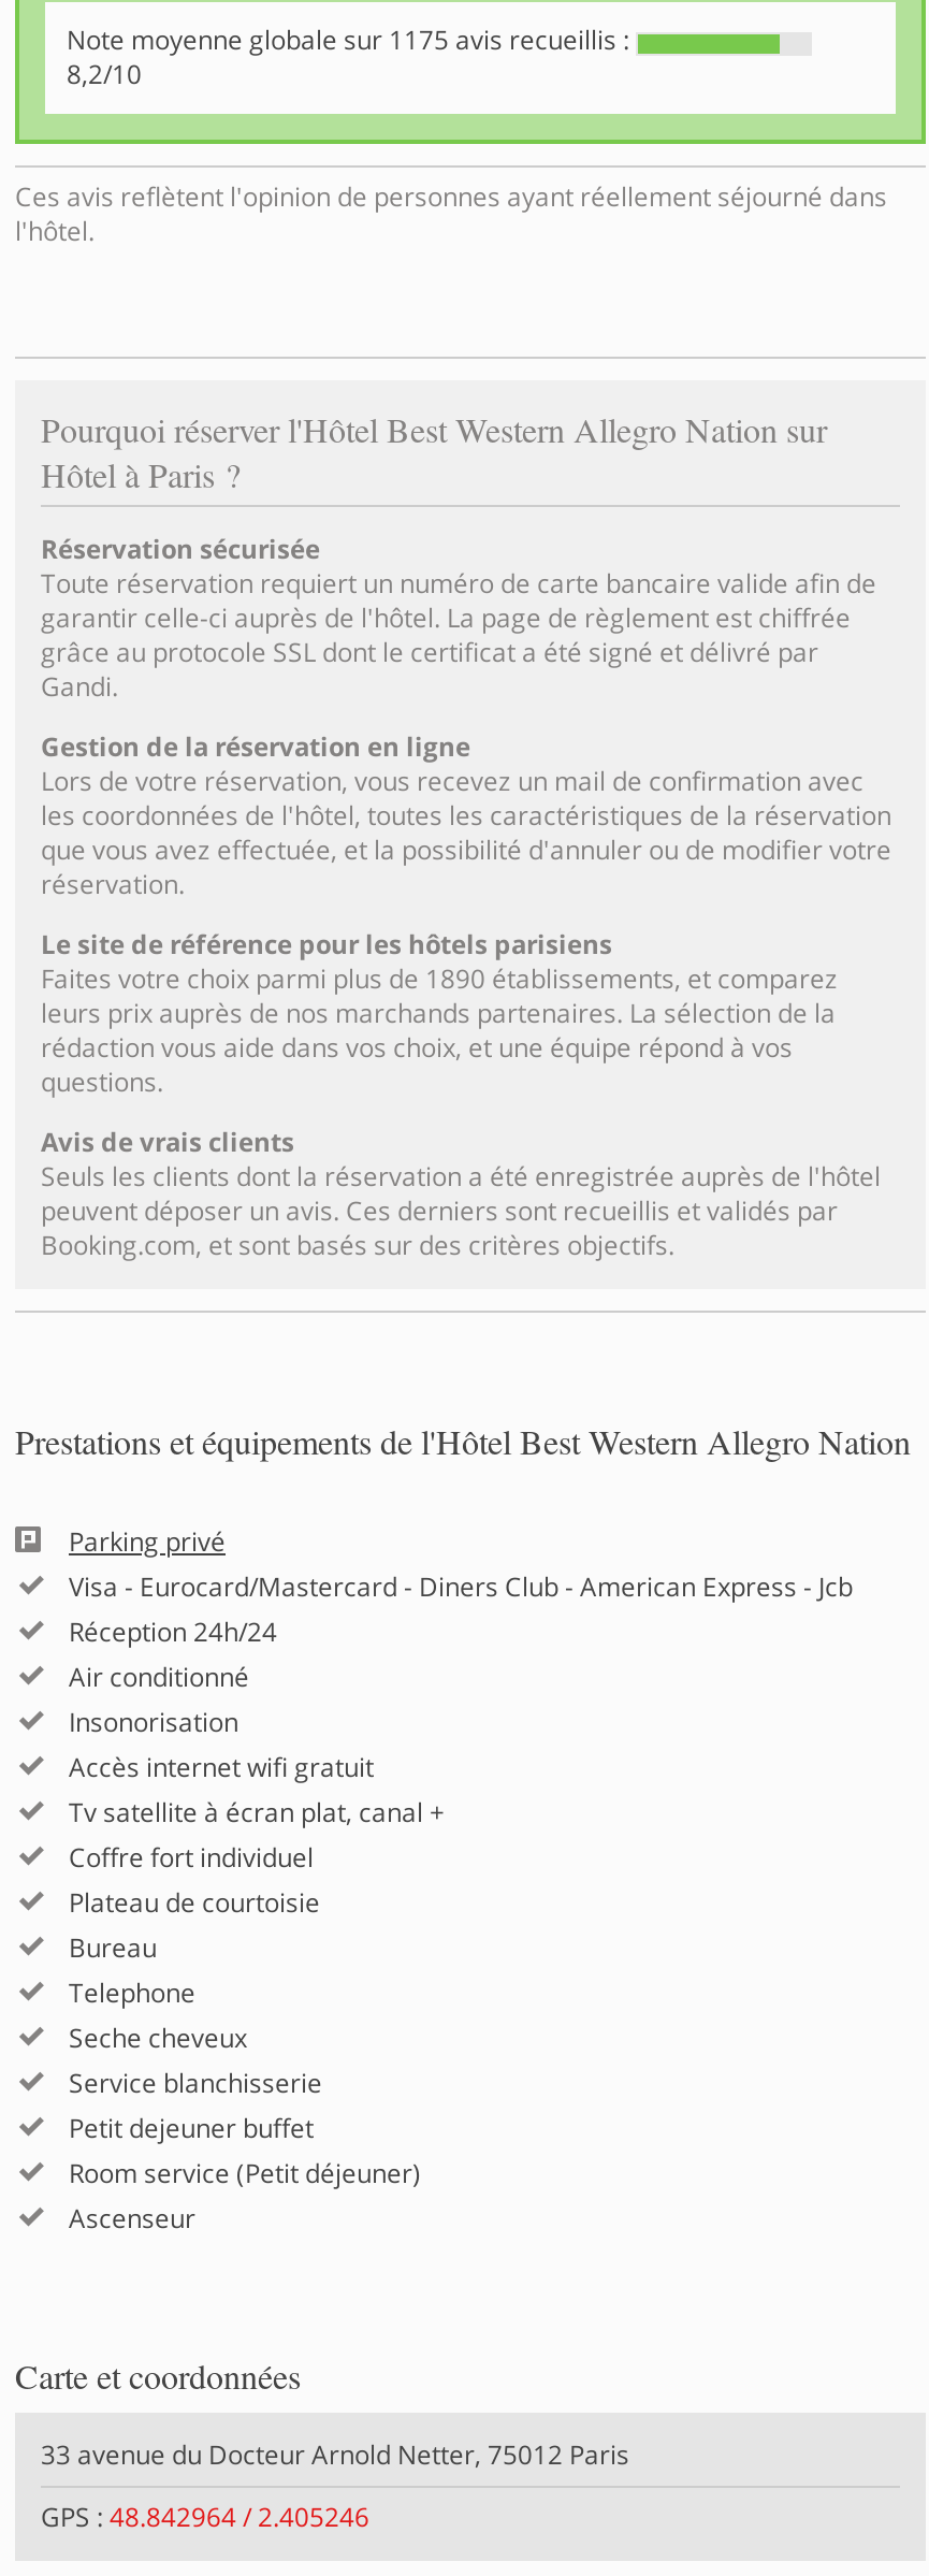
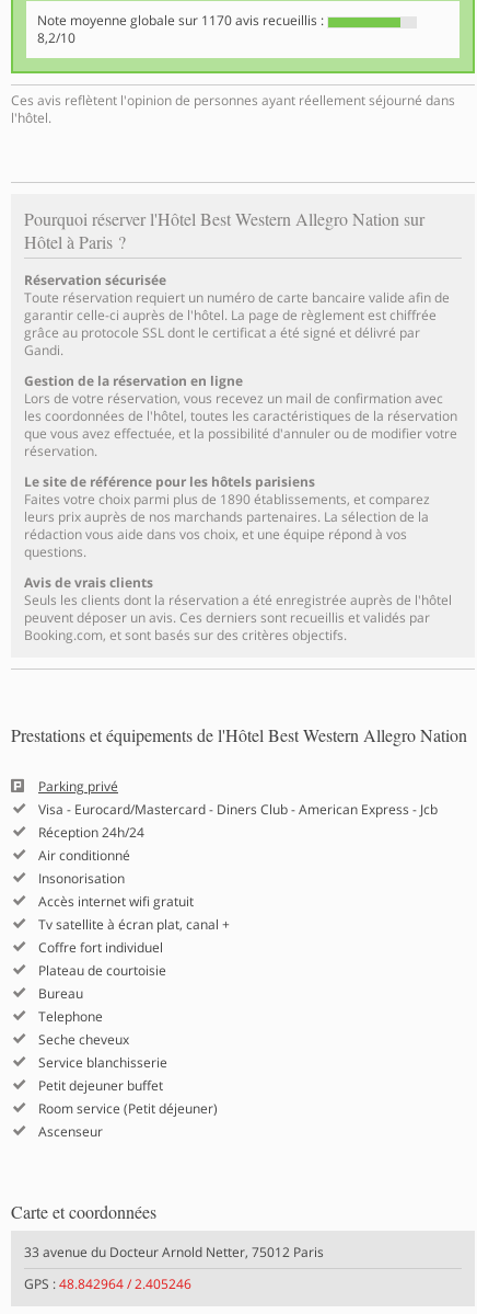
- Note moyenne globale sur 1175 avis recueillis :
+ Note moyenne globale sur 1170 avis recueillis :
